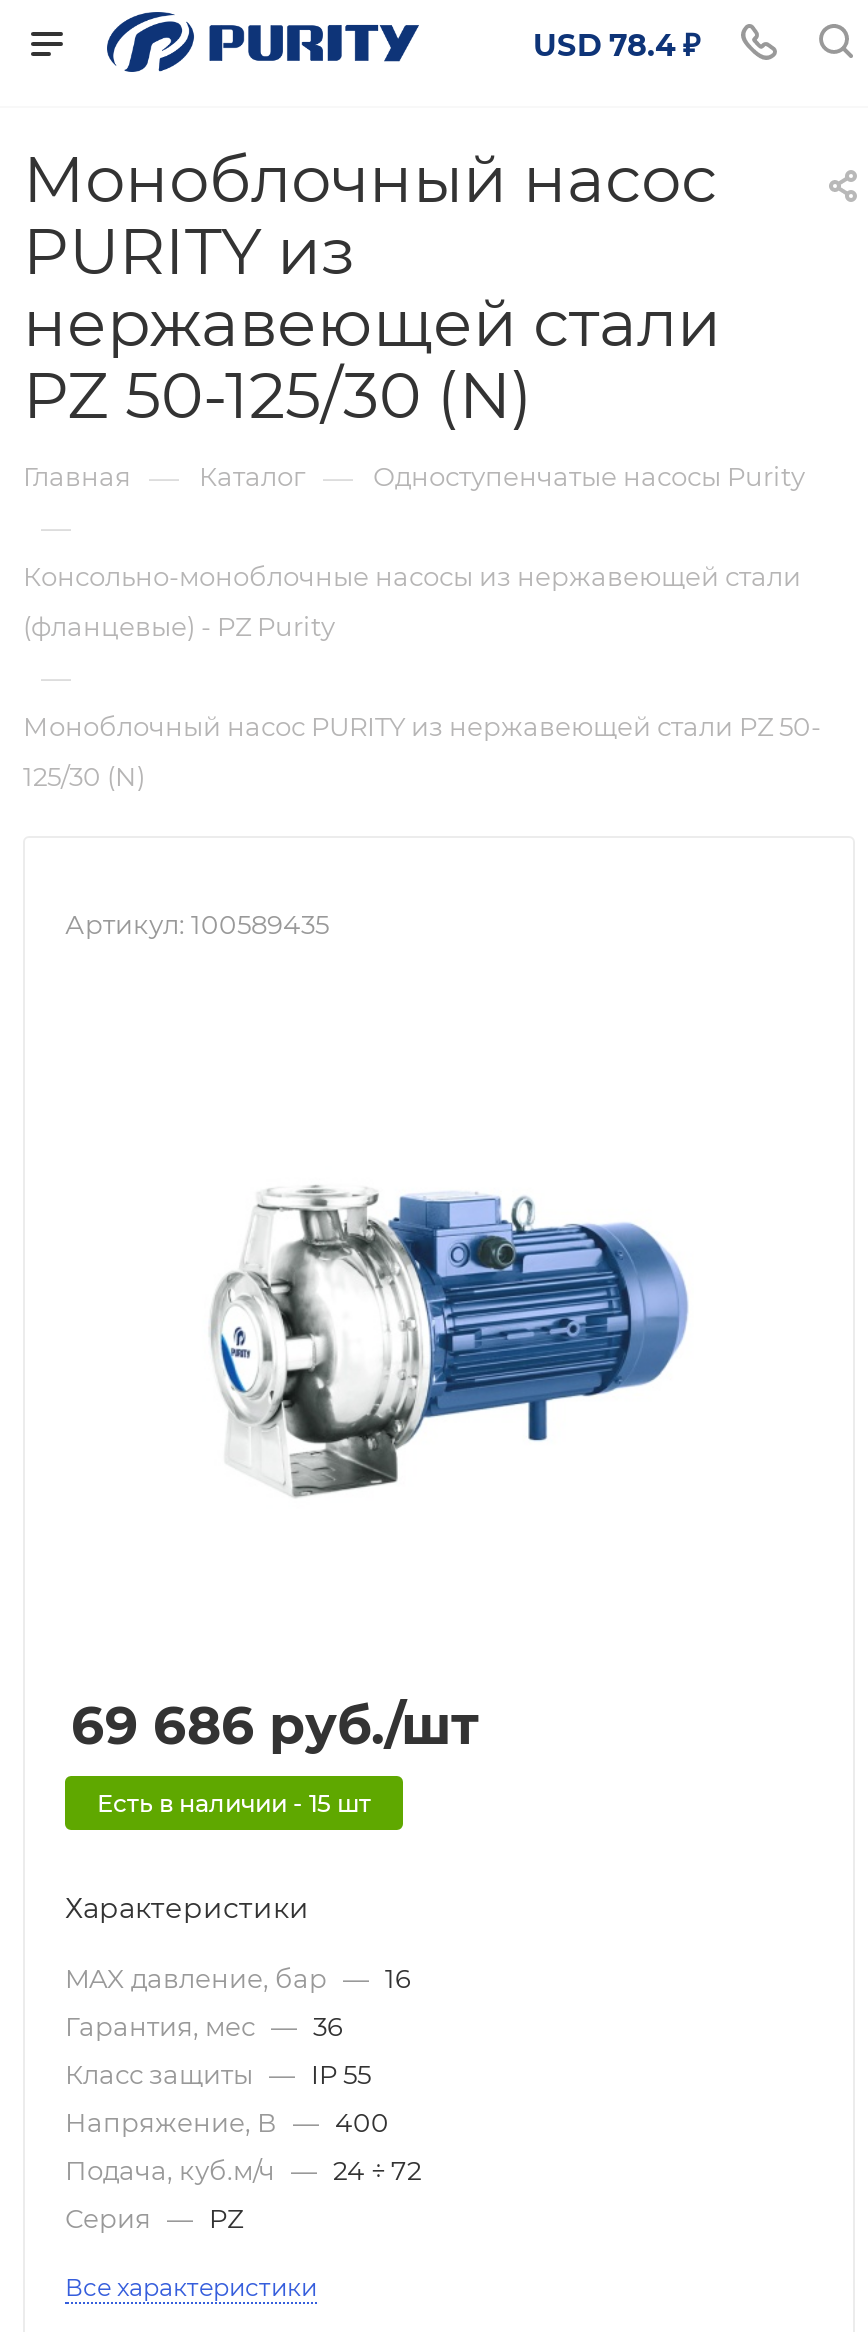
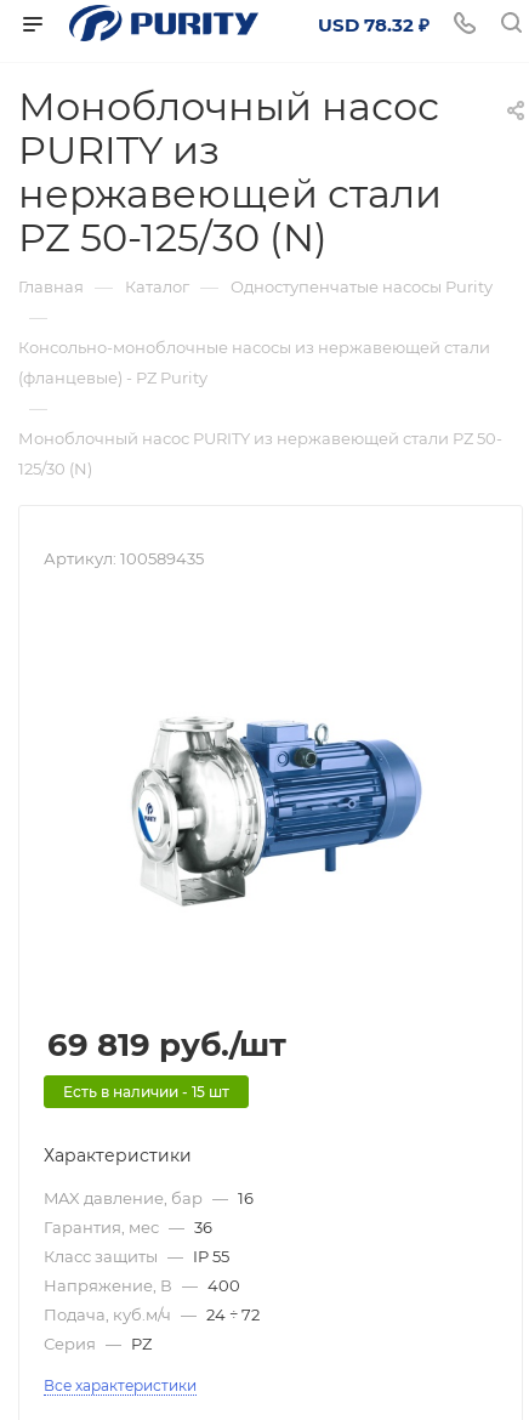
- USD 78.4 ₽
+ USD 78.32 ₽

- 69 686 руб./шт
+ 69 819 руб./шт
